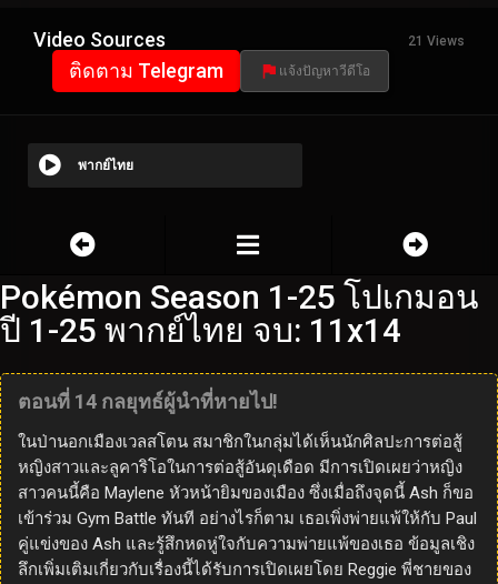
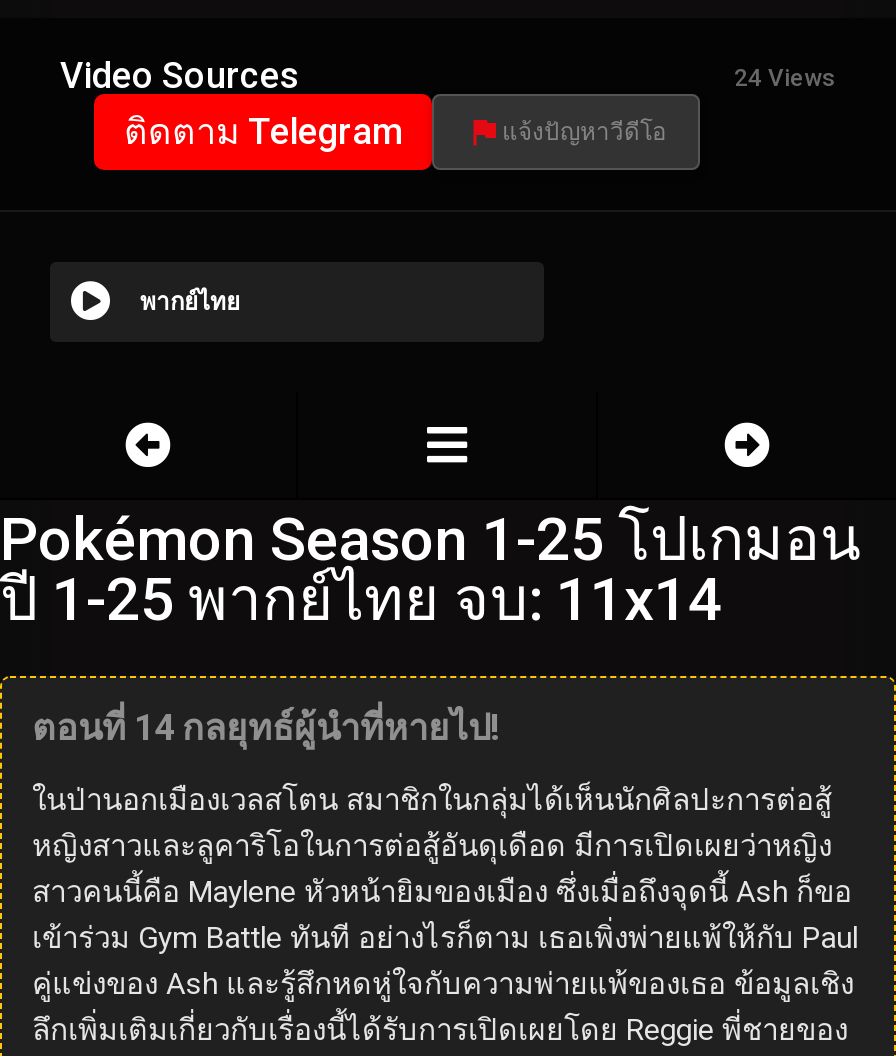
- 21 Views
+ 24 Views
